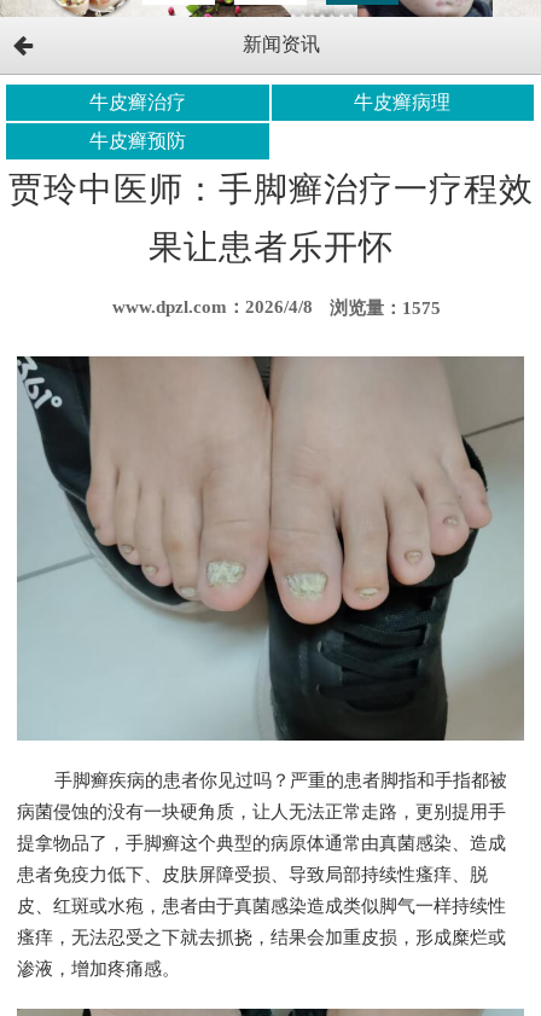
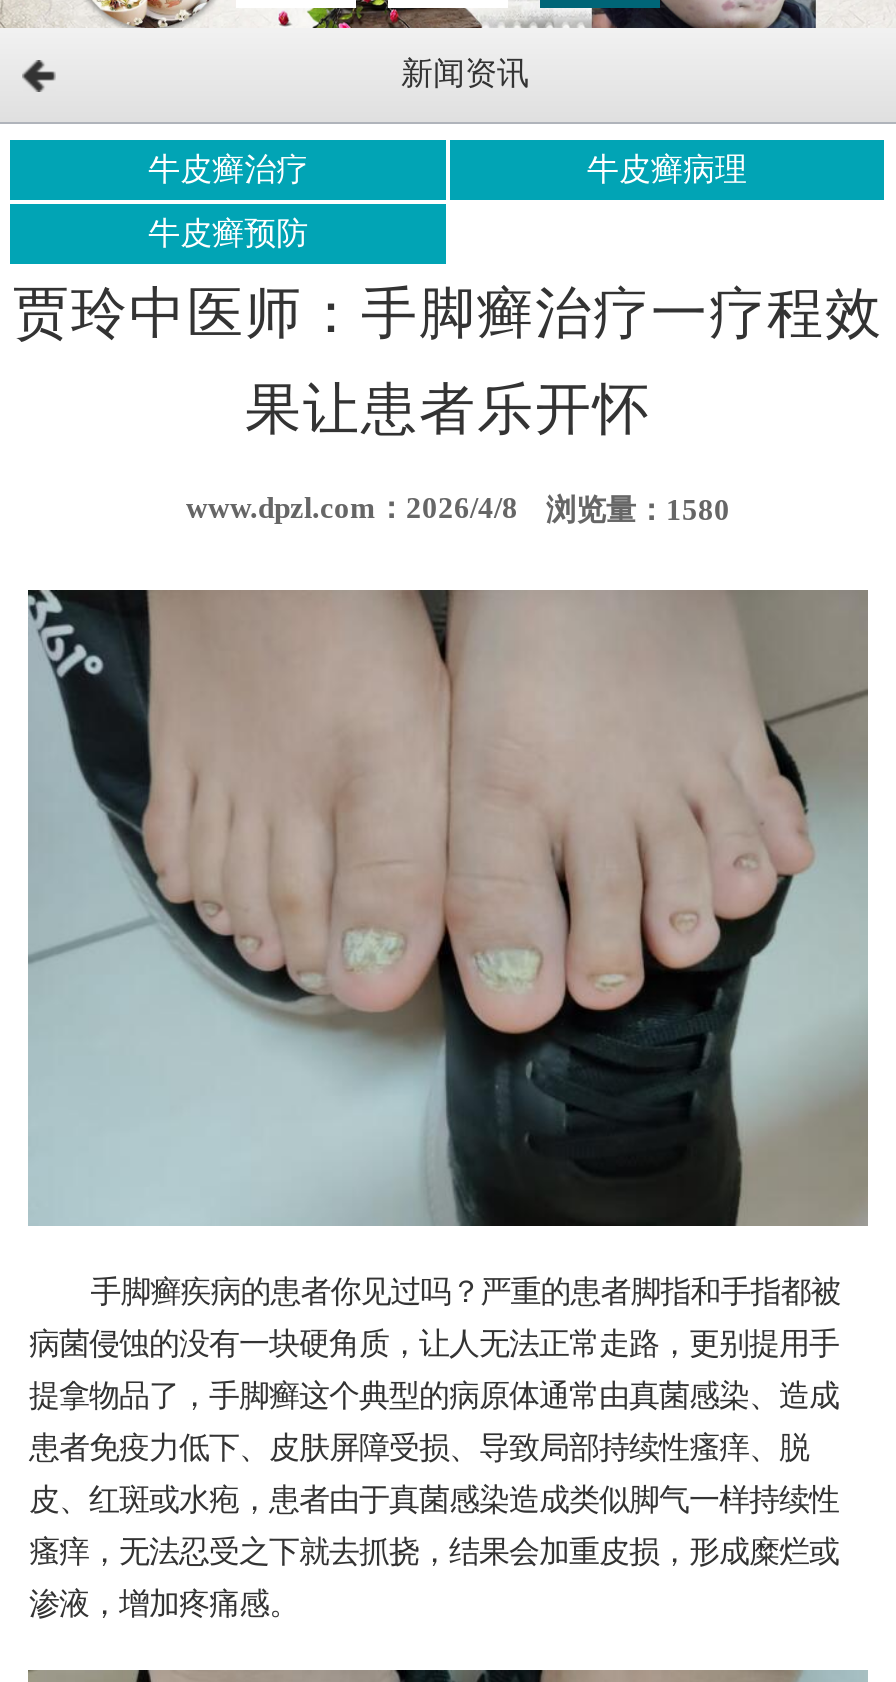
- www.dpzl.com：2026/4/8 浏览量：1575
+ www.dpzl.com：2026/4/8 浏览量：1580
